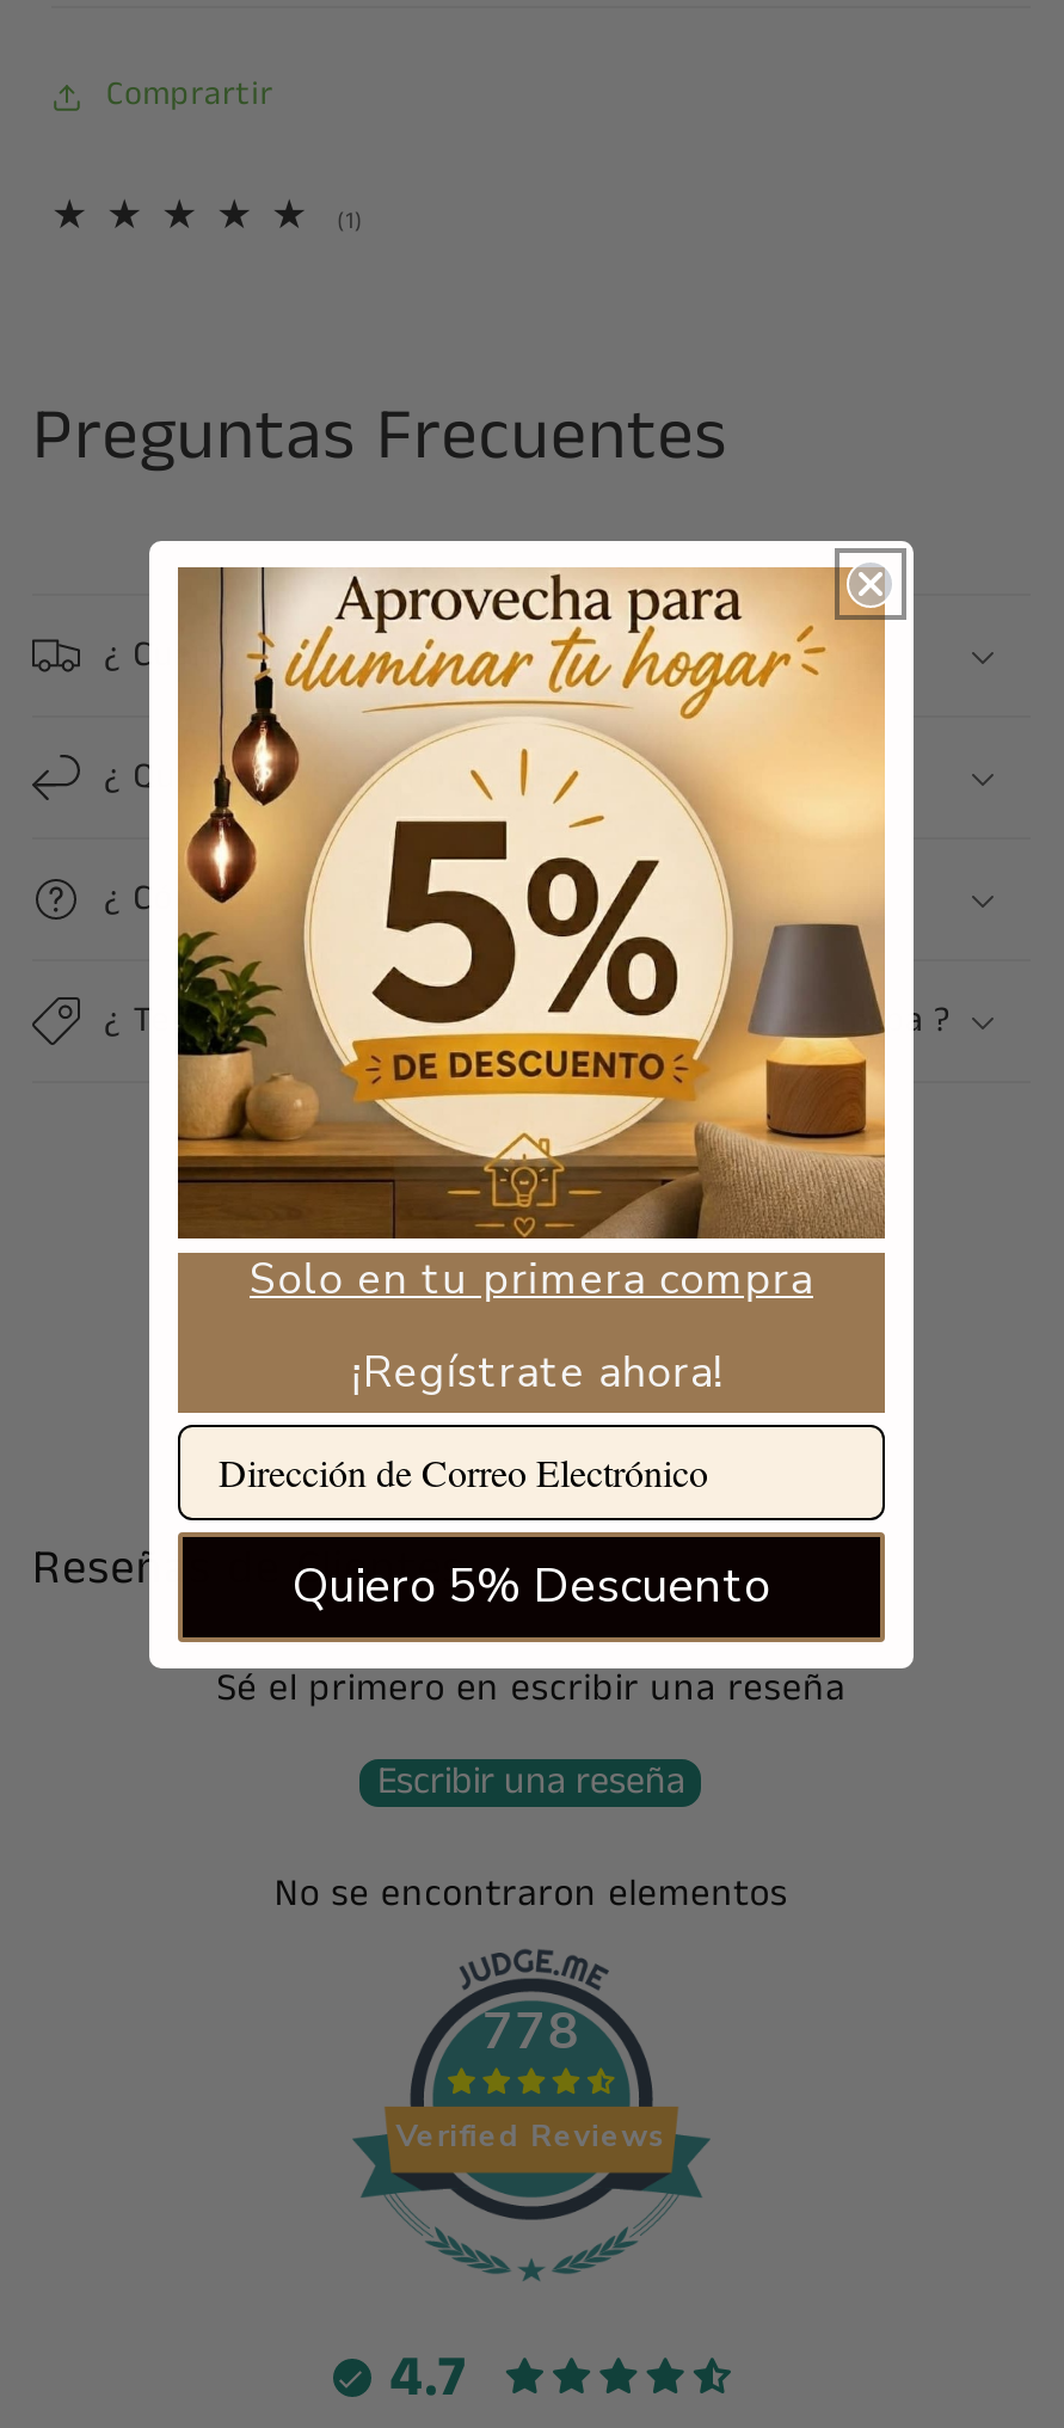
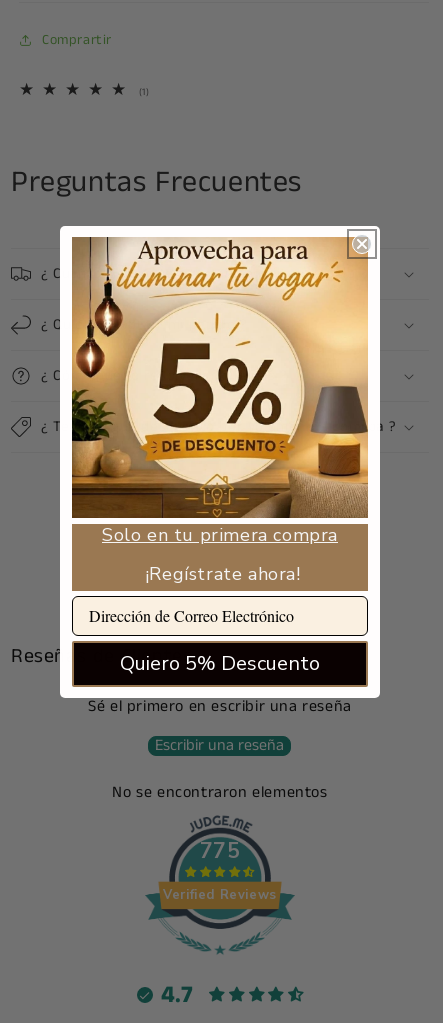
- 778
+ 775
